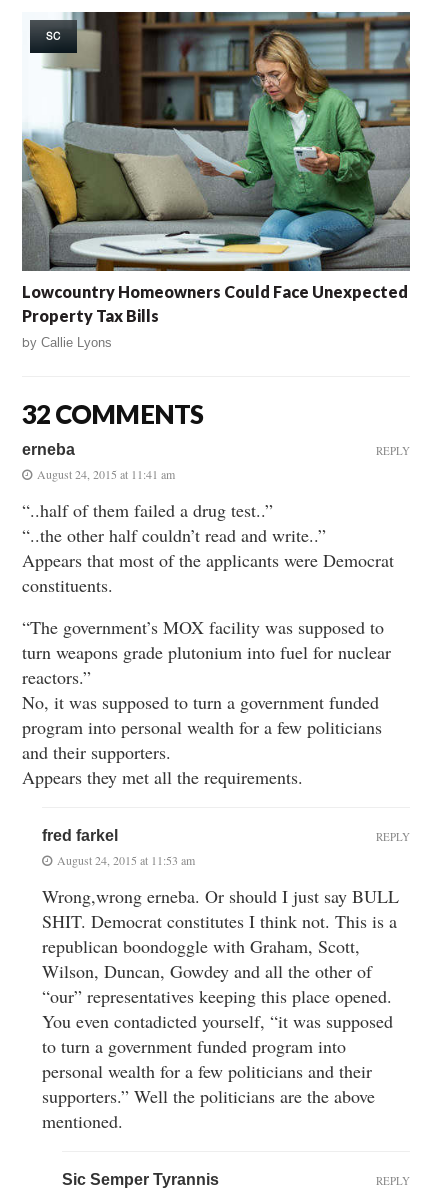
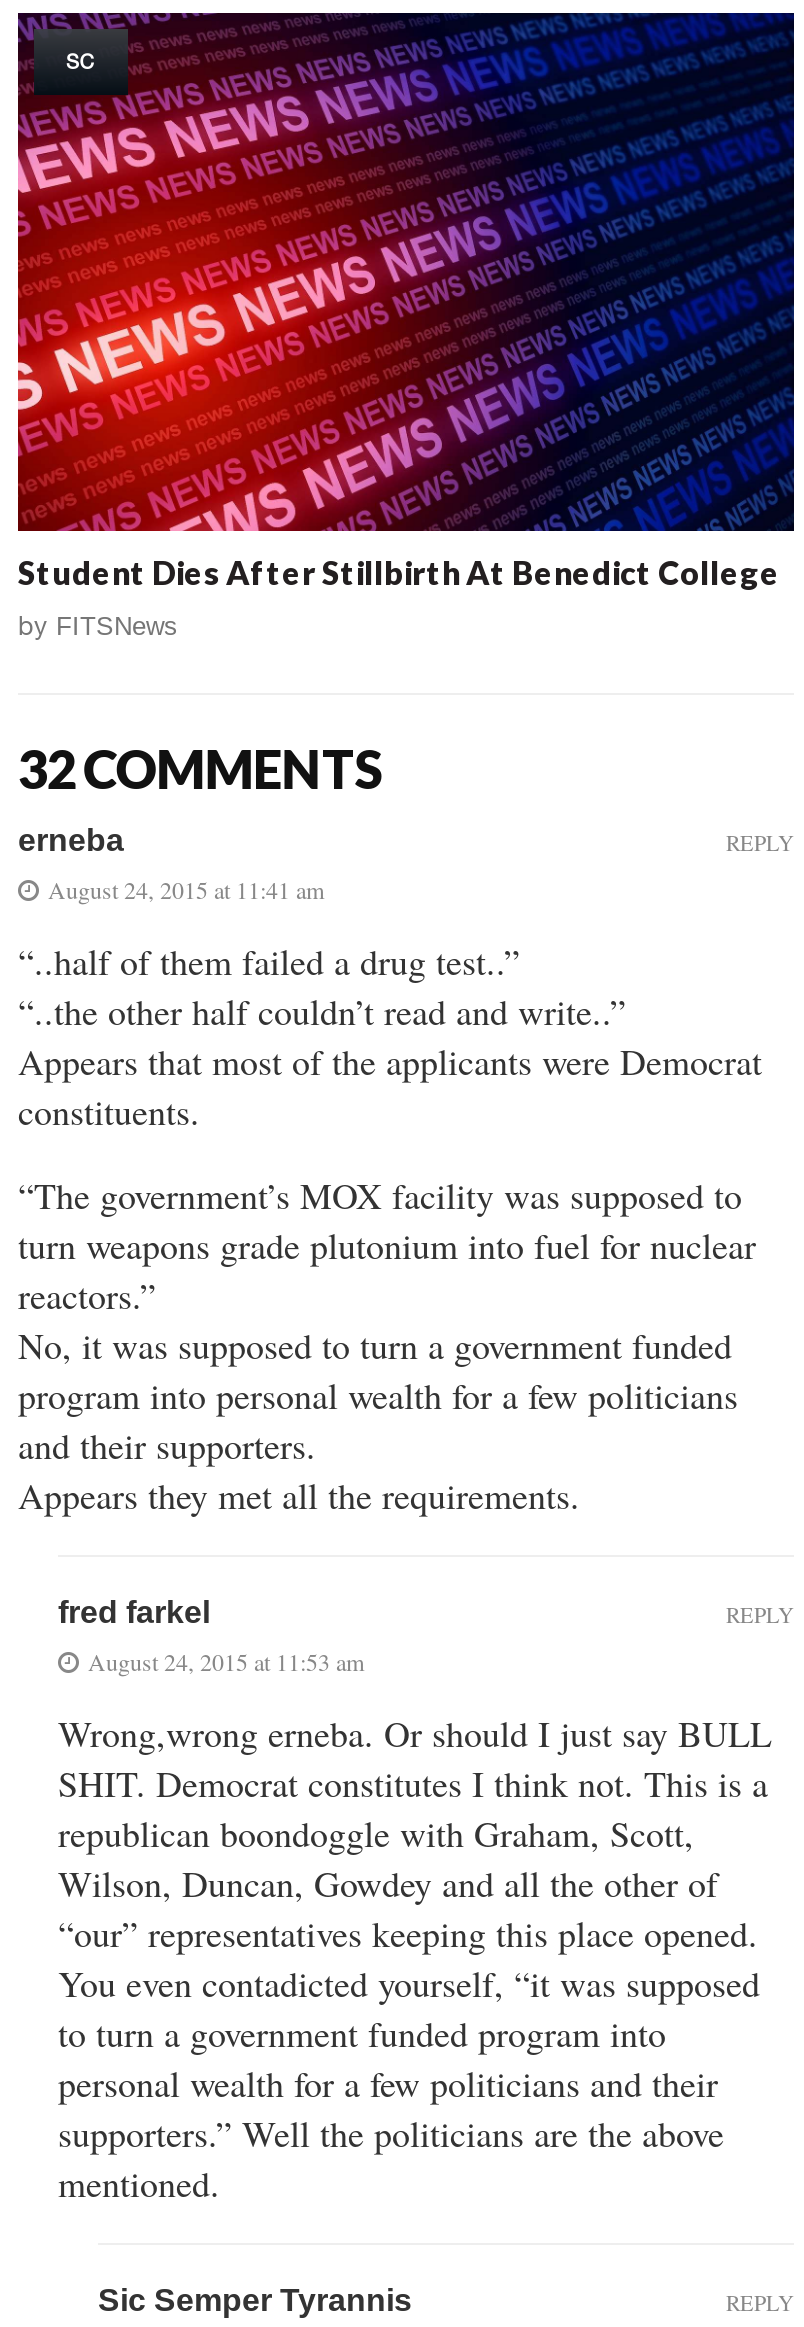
- [image]
- Lowcountry Homeowners Could Face Unexpected
- Property Tax Bills
+ [image]
+ Student Dies After Stillbirth At Benedict College

- by Callie Lyons
+ by FITSNews
